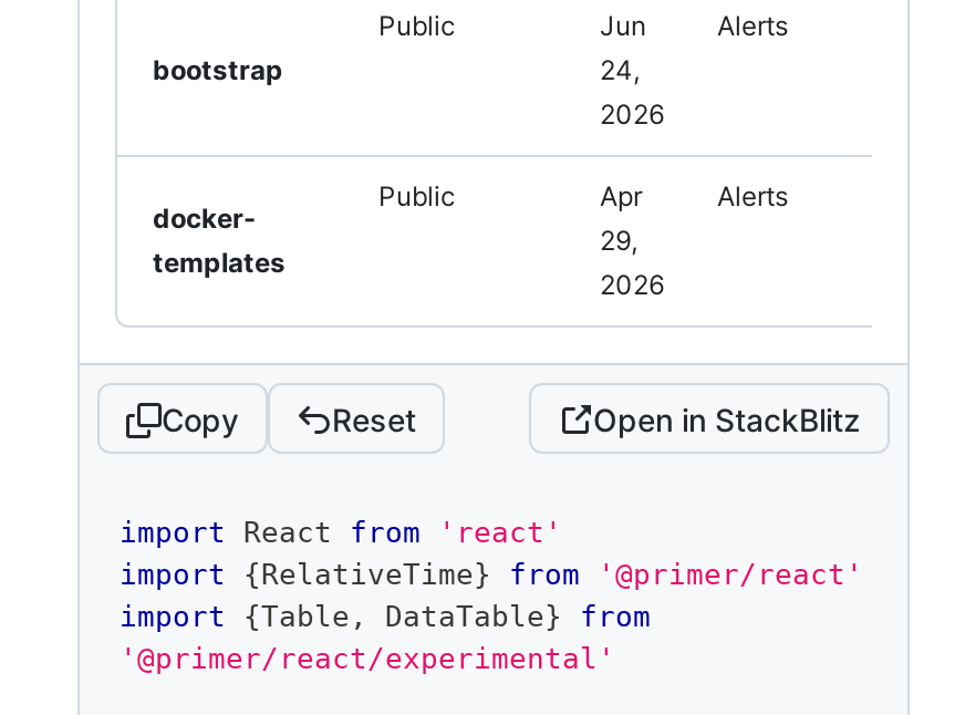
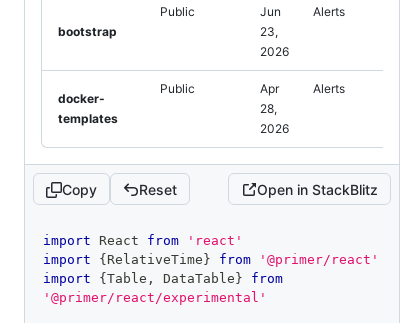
- 24,
+ 23,

- 29,
+ 28,
